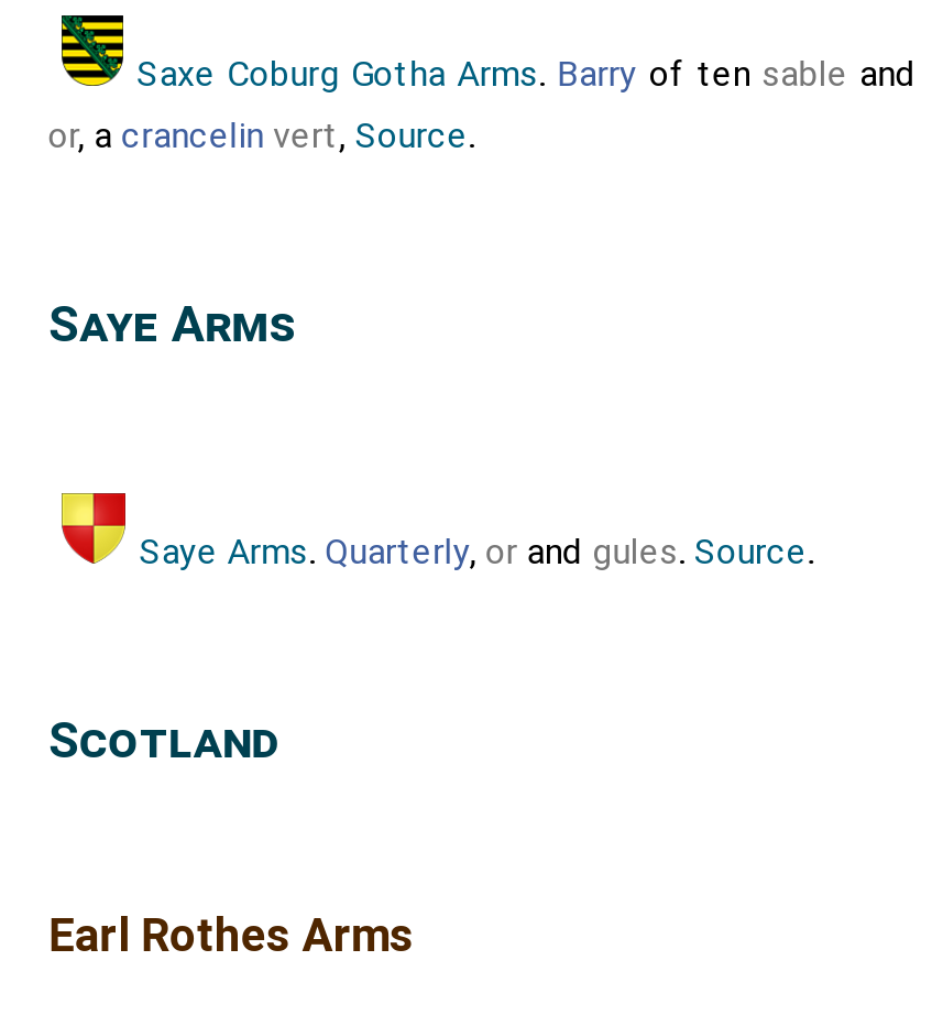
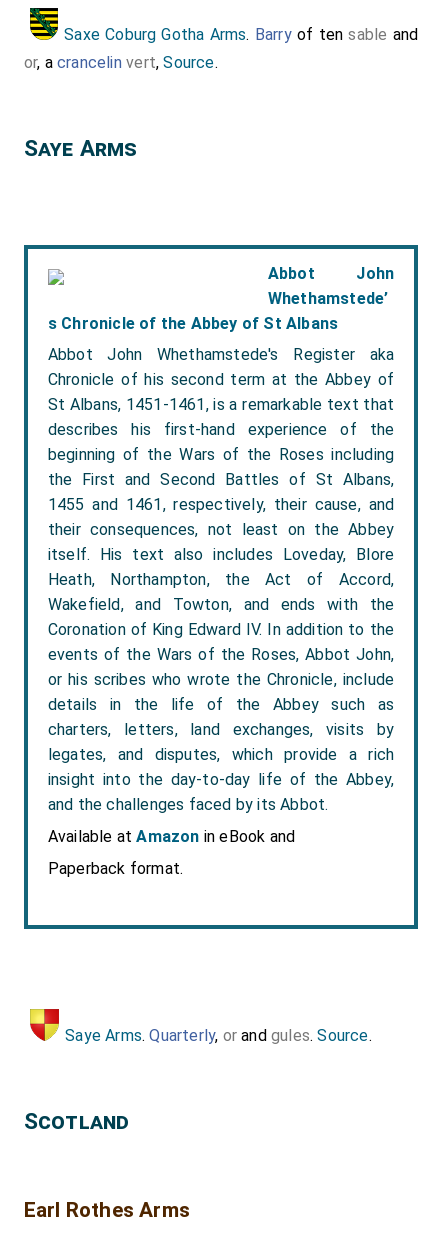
+ [image]
+ Abbot John
+ Whethamstede’
+ s Chronicle of the Abbey of St Albans
+ Abbot John Whethamstede's Register aka
+ Chronicle of his second term at the Abbey of
+ St Albans, 1451-1461, is a remarkable text that
+ describes his first-hand experience of the
+ beginning of the Wars of the Roses including
+ the First and Second Battles of St Albans,
+ 1455 and 1461, respectively, their cause, and
+ their consequences, not least on the Abbey
+ itself. His text also includes Loveday, Blore
+ Heath, Northampton, the Act of Accord,
+ Wakefield, and Towton, and ends with the
+ Coronation of King Edward IV. In addition to the
+ events of the Wars of the Roses, Abbot John,
+ or his scribes who wrote the Chronicle, include
+ details in the life of the Abbey such as
+ charters, letters, land exchanges, visits by
+ legates, and disputes, which provide a rich
+ insight into the day-to-day life of the Abbey,
+ and the challenges faced by its Abbot.
+ Available at Amazon in eBook and
+ Paperback format.
